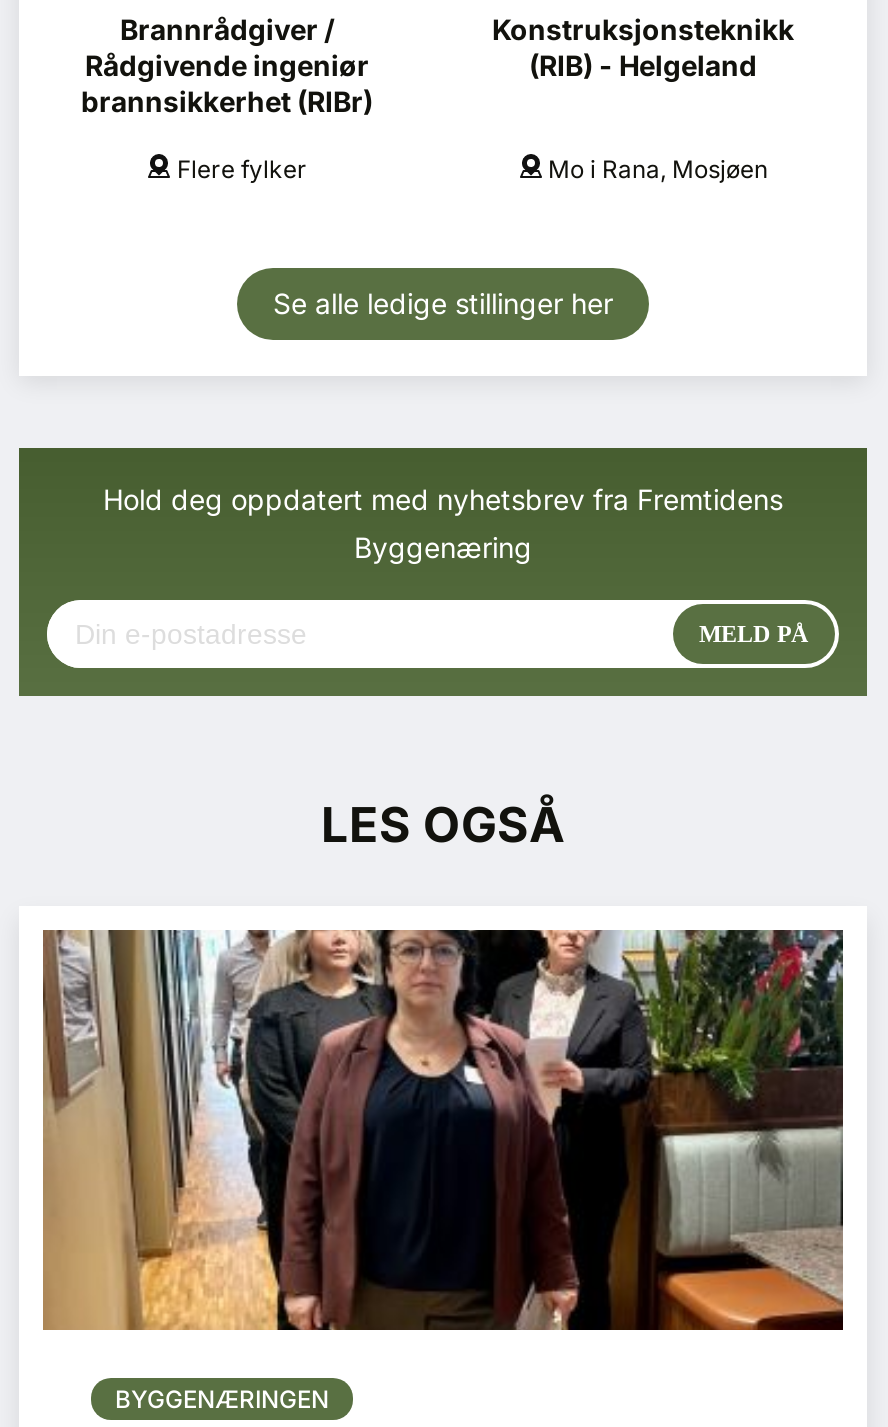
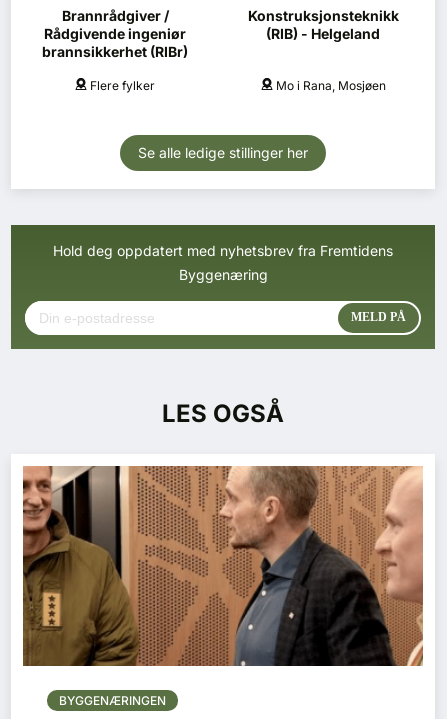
- [image]
+ [image]
